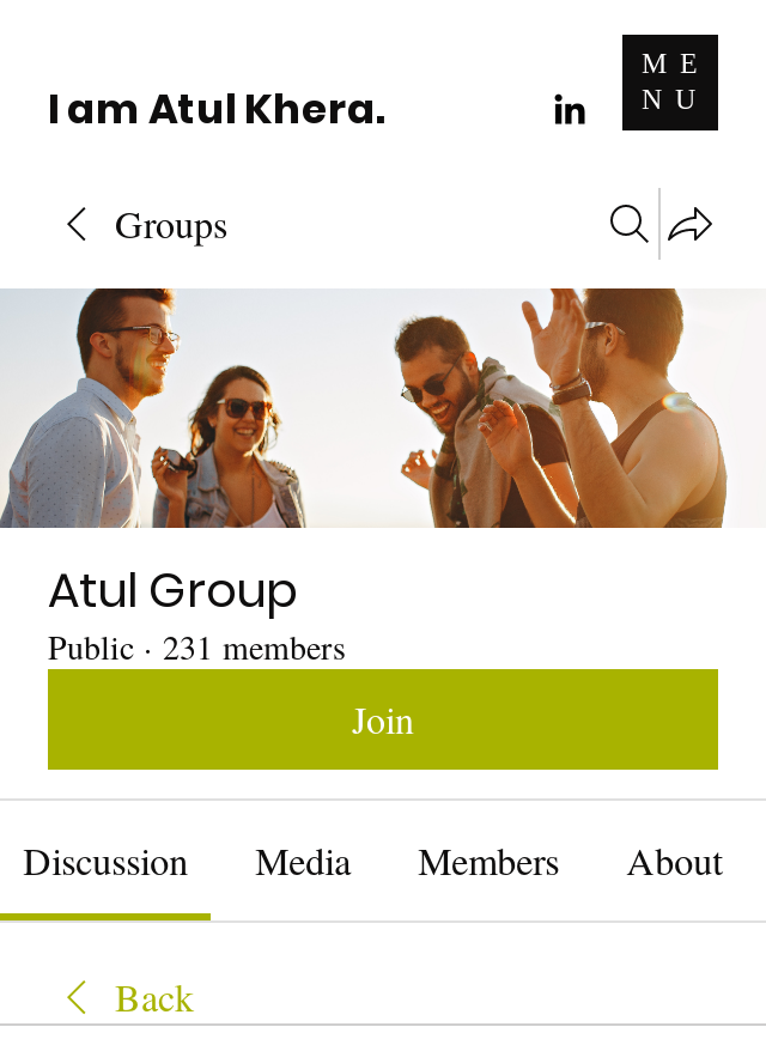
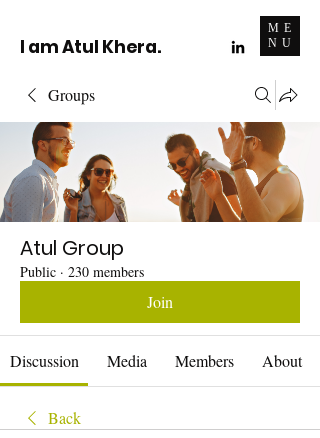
- Public · 231 members
+ Public · 230 members
